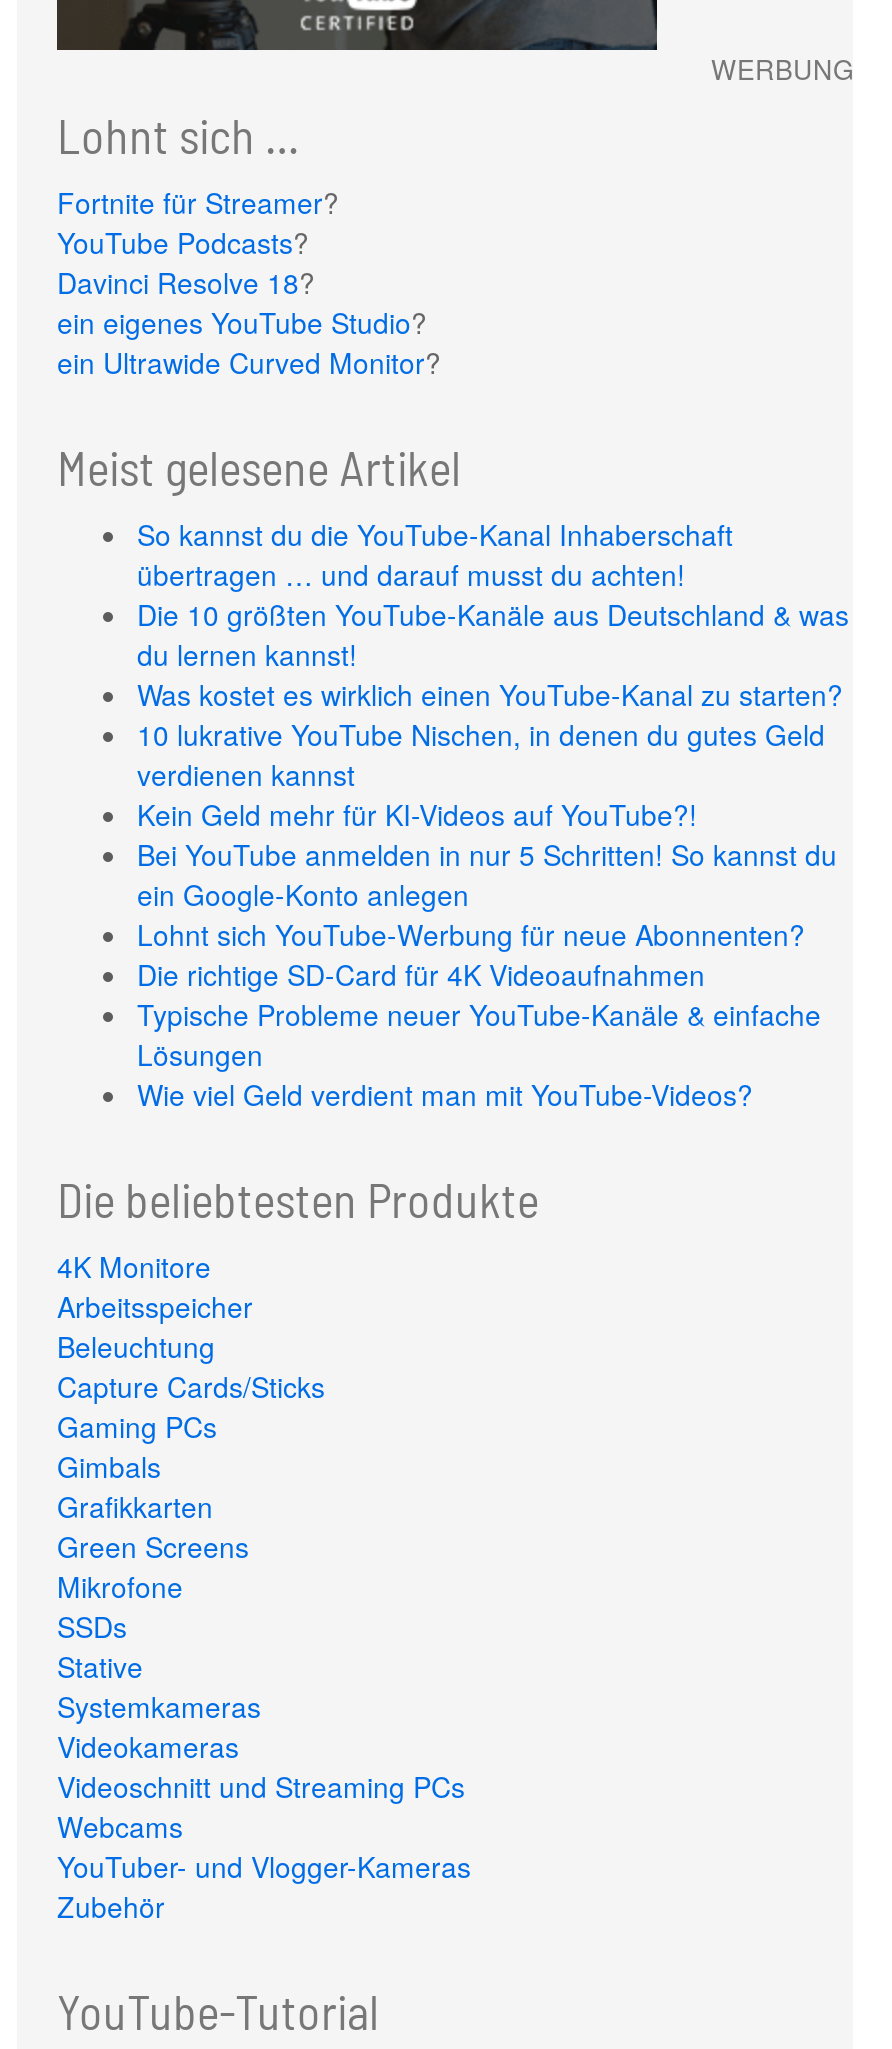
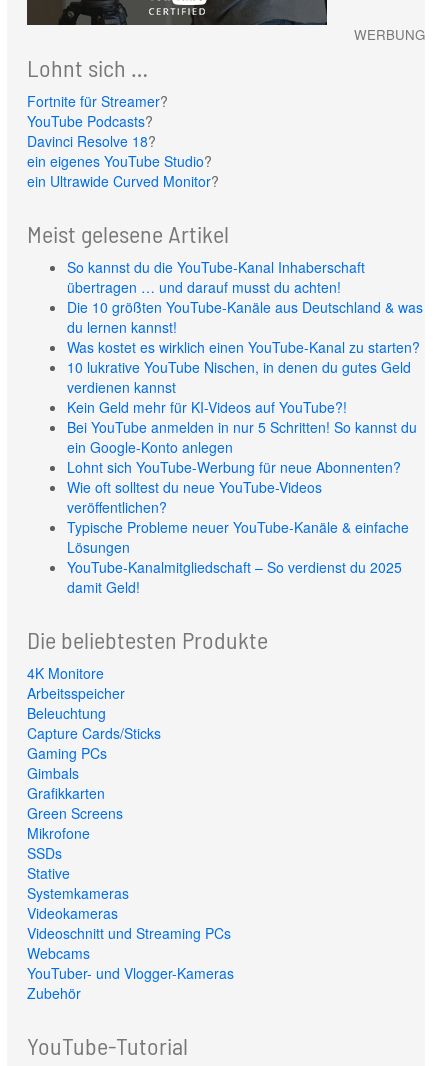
- Die richtige SD-Card für 4K Videoaufnahmen
+ Wie oft solltest du neue YouTube-Videos
+ veröffentlichen?

- Wie viel Geld verdient man mit YouTube-Videos?
+ YouTube-Kanalmitgliedschaft – So verdienst du 2025
+ damit Geld!
